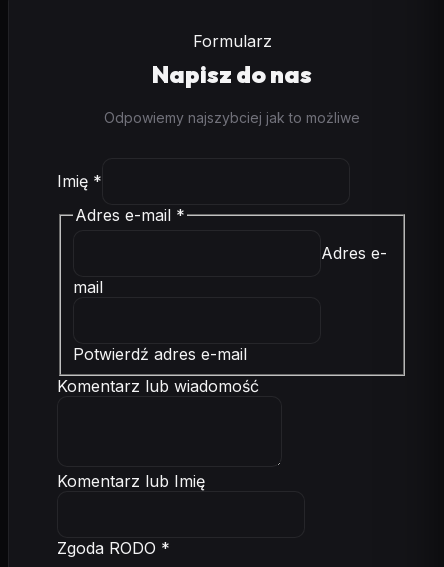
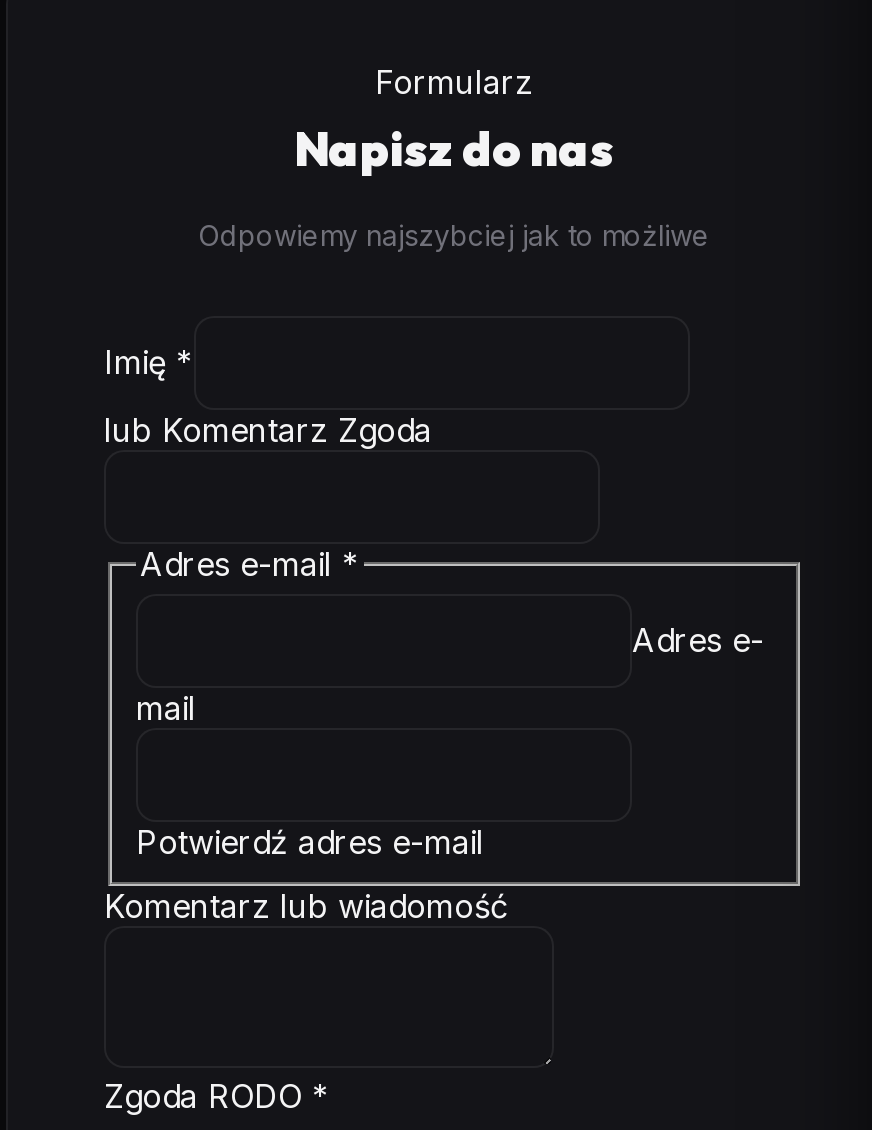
+ lub Komentarz Zgoda

moved down: Adres e-mail * | Adres e- | mail | Potwierdź adres e-mail | Komentarz lub wiadomość

- Komentarz lub Imię
